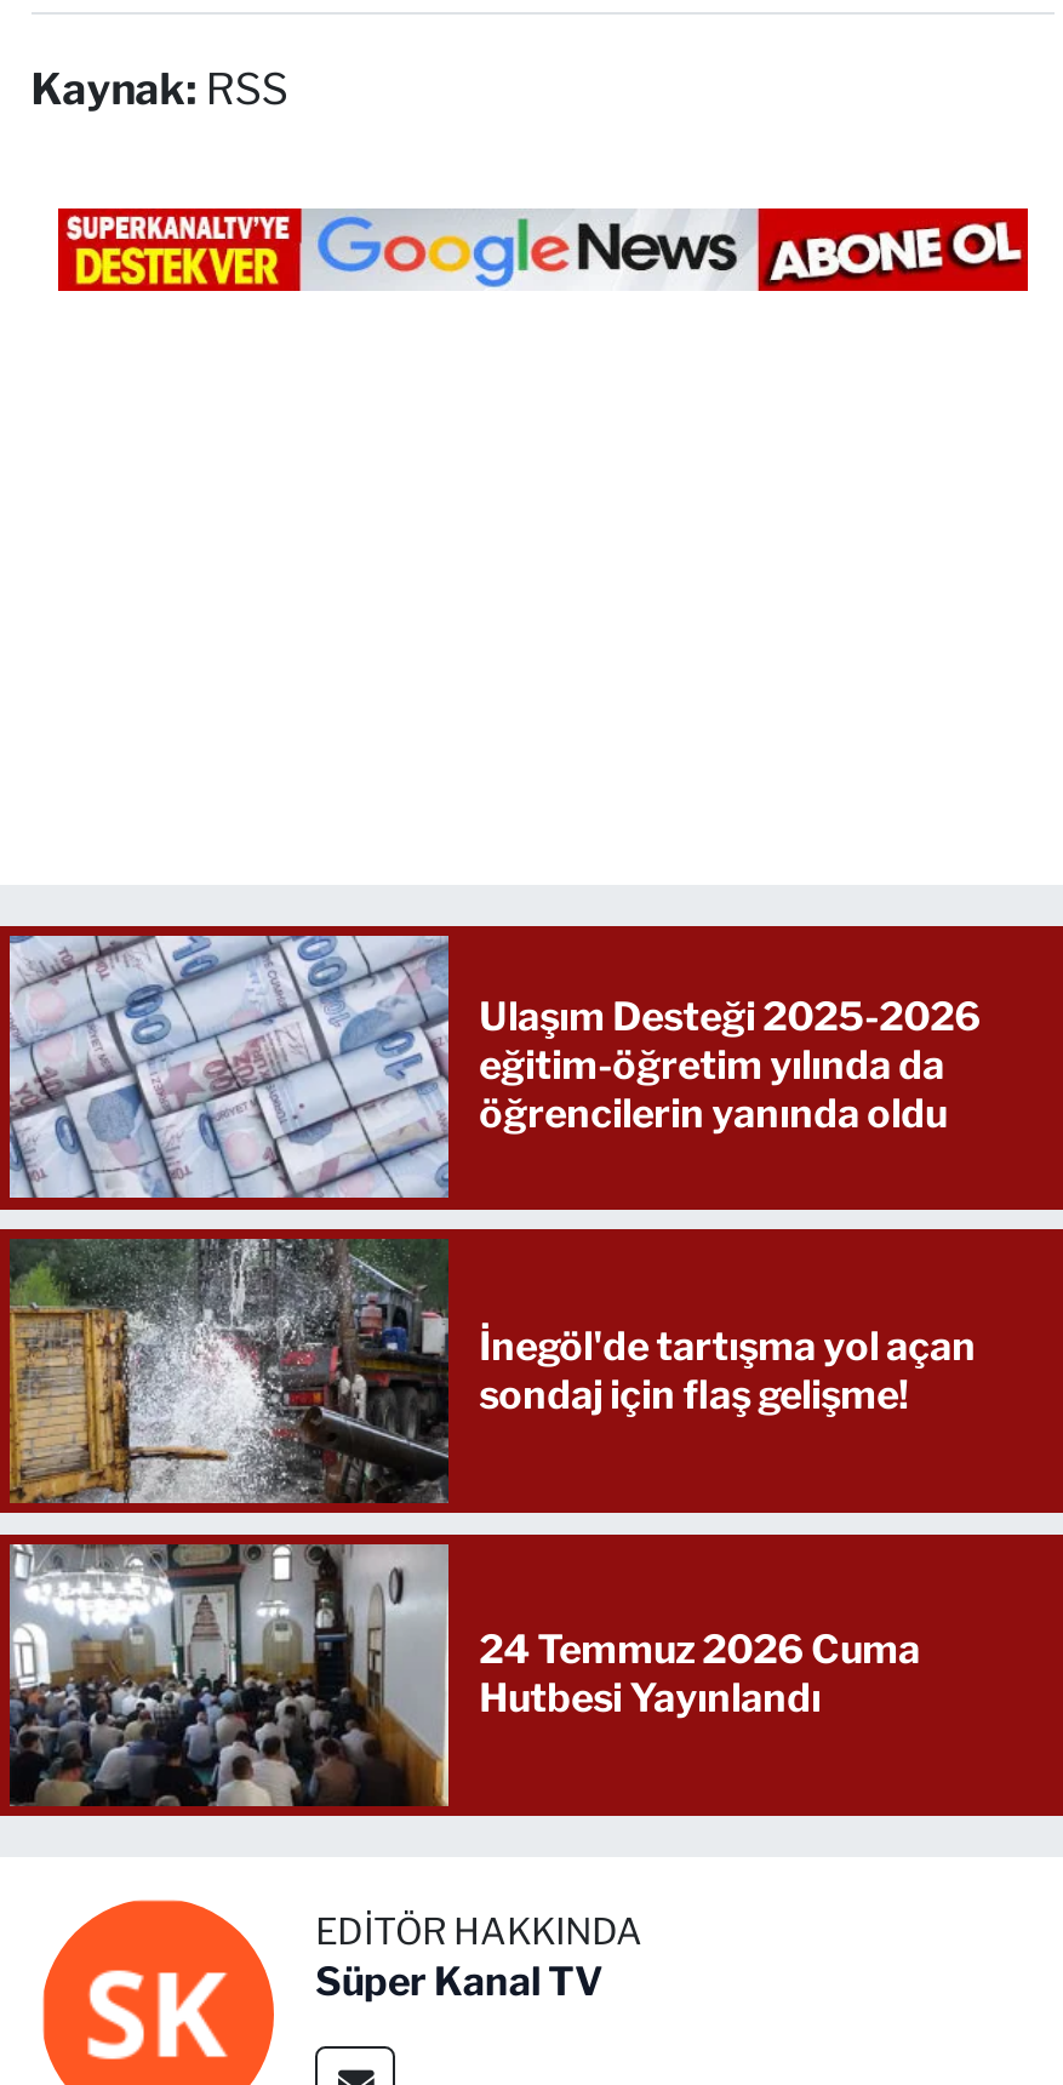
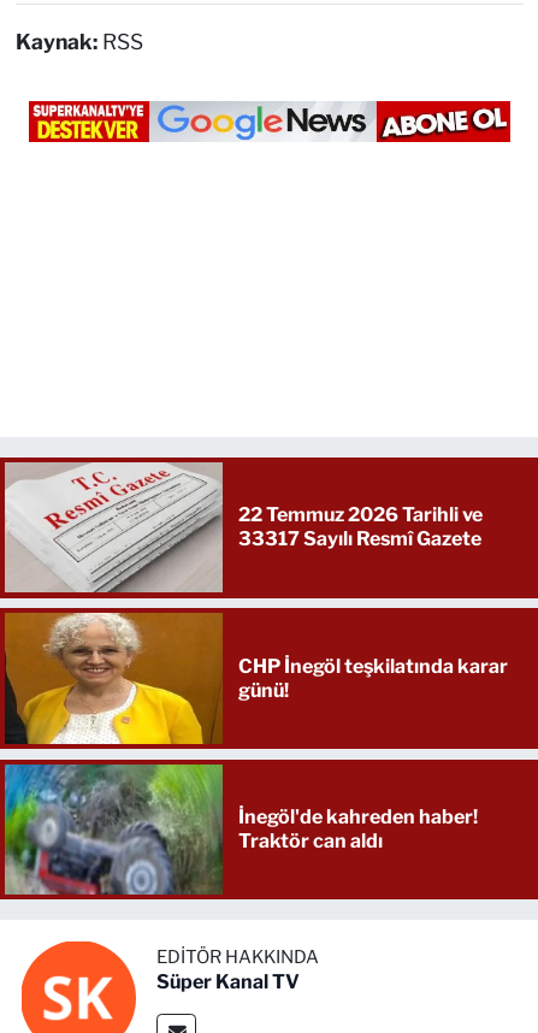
- [image]
- Ulaşım Desteği 2025-2026
- eğitim-öğretim yılında da
- öğrencilerin yanında oldu
+ [image]
+ 22 Temmuz 2026 Tarihli ve
+ 33317 Sayılı Resmî Gazete

- [image]
- İnegöl'de tartışma yol açan
- sondaj için flaş gelişme!
+ [image]
+ CHP İnegöl teşkilatında karar
+ günü!

- [image]
- 24 Temmuz 2026 Cuma
- Hutbesi Yayınlandı
+ [image]
+ İnegöl'de kahreden haber!
+ Traktör can aldı
